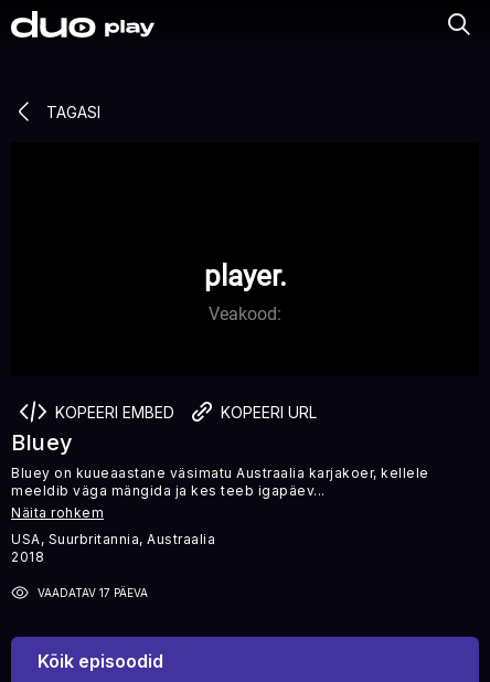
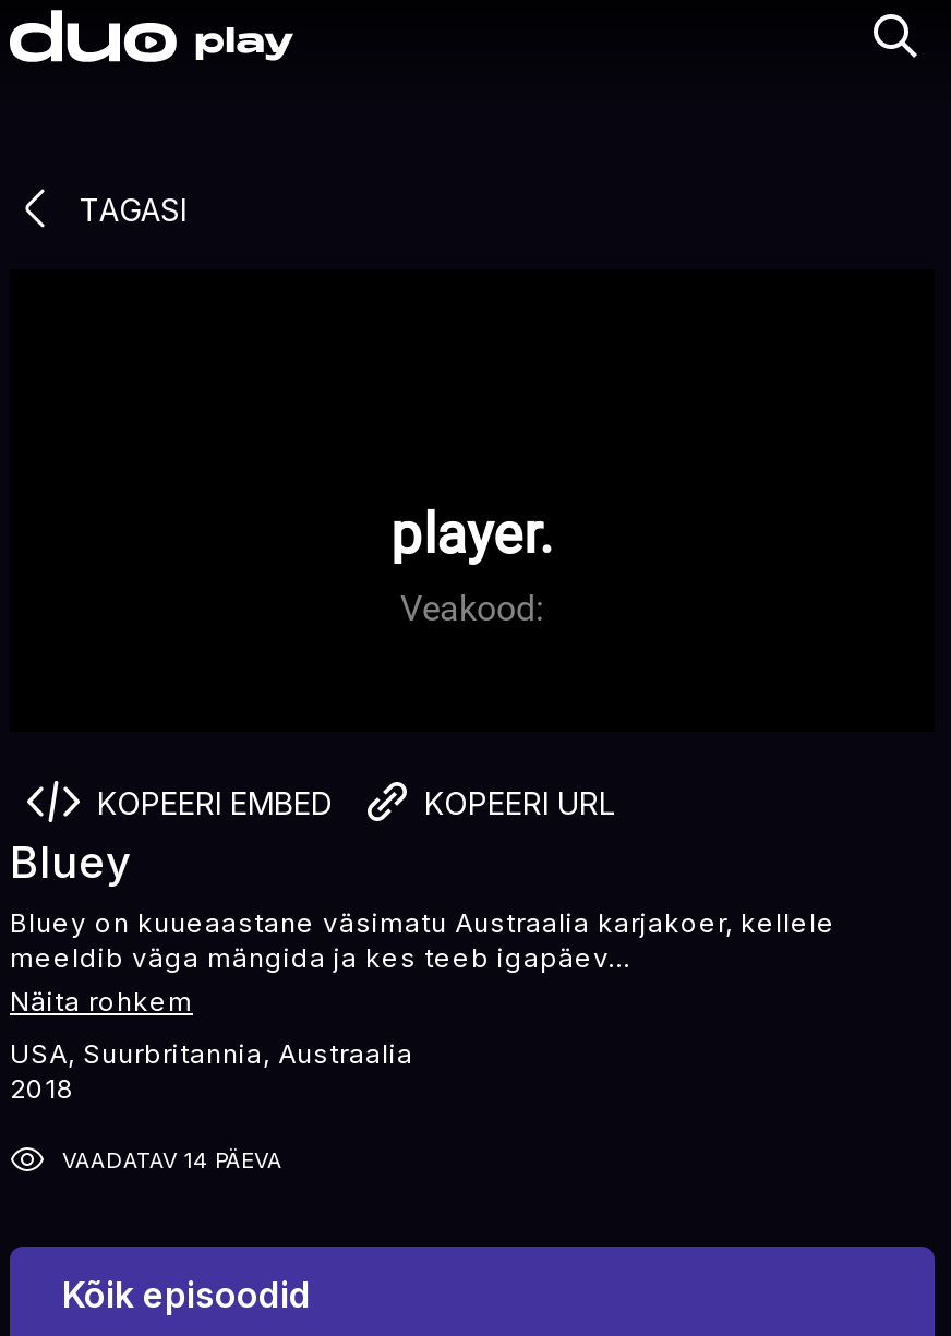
- VAADATAV 17 PÄEVA
+ VAADATAV 14 PÄEVA
